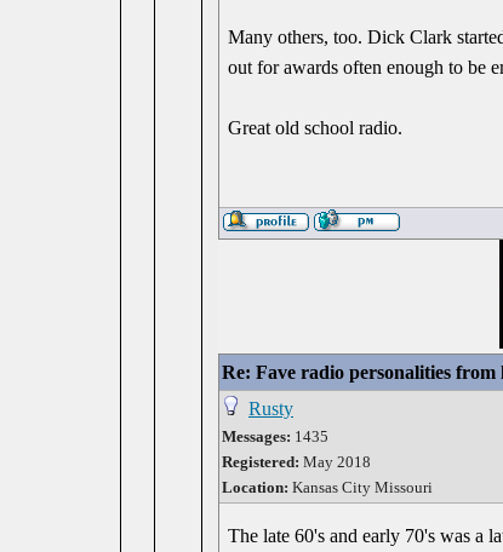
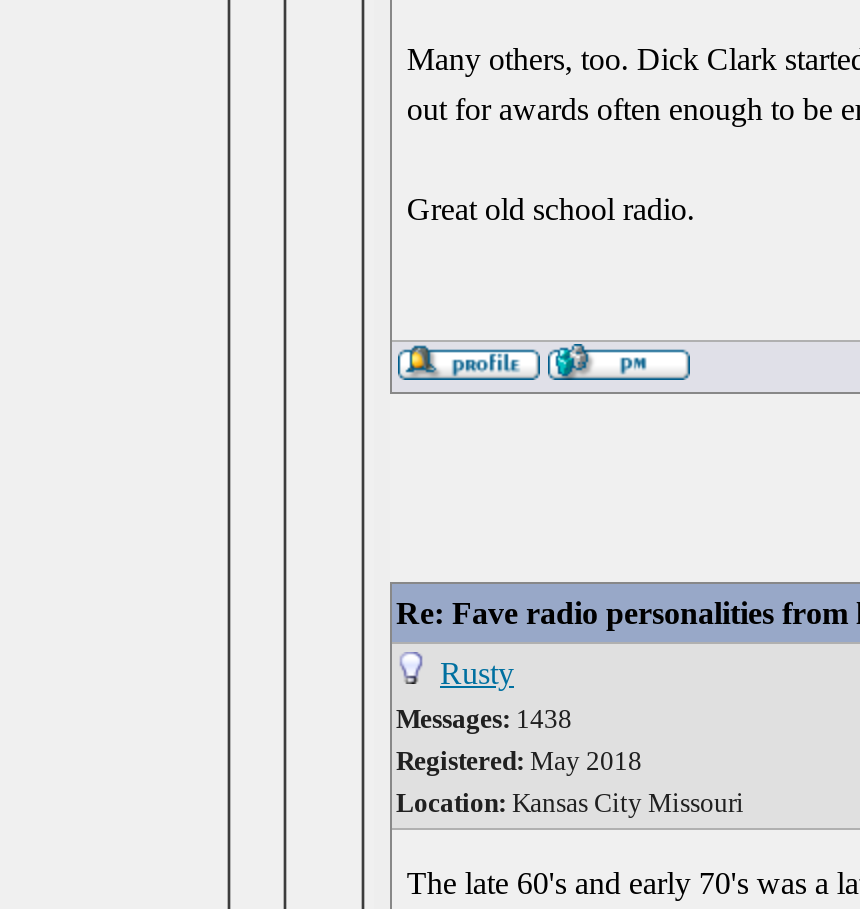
- Messages: 1435
+ Messages: 1438
